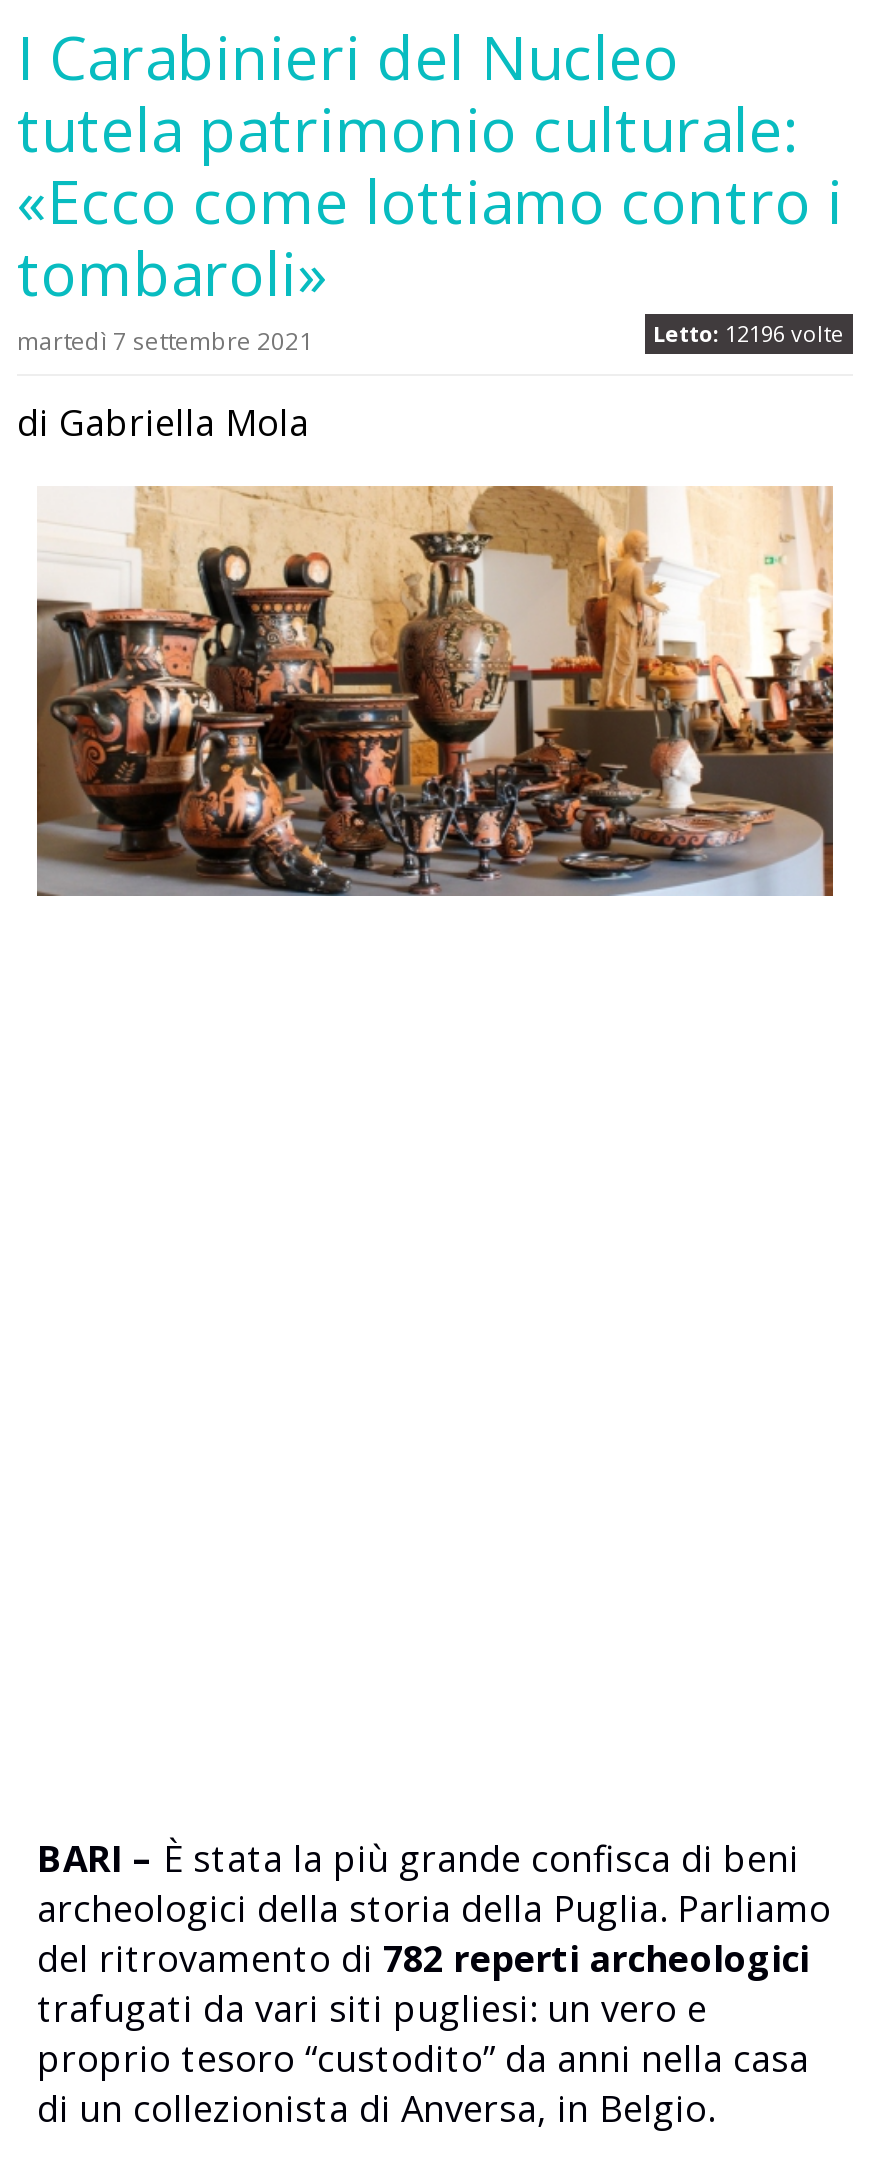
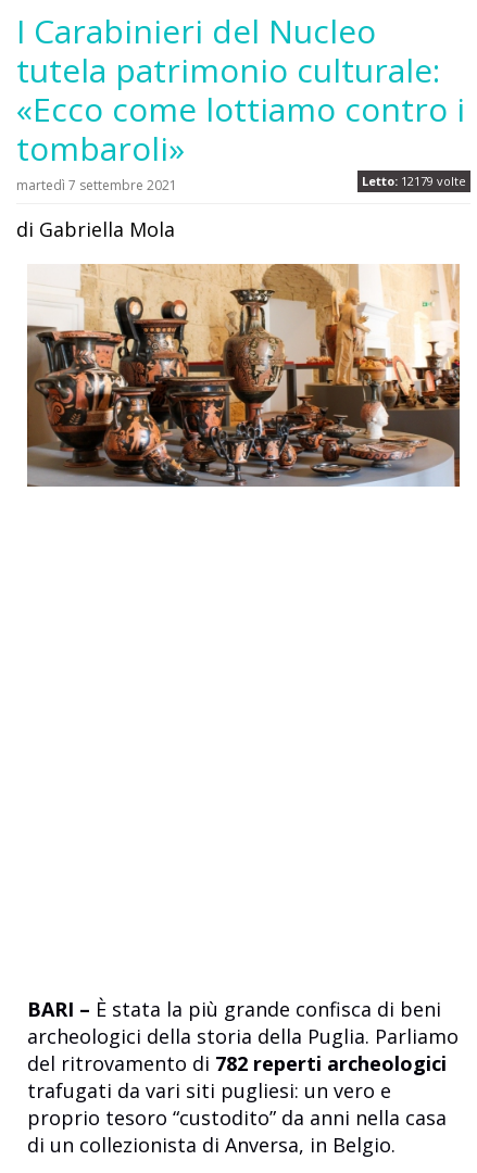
- Letto: 12196 volte
+ Letto: 12179 volte
